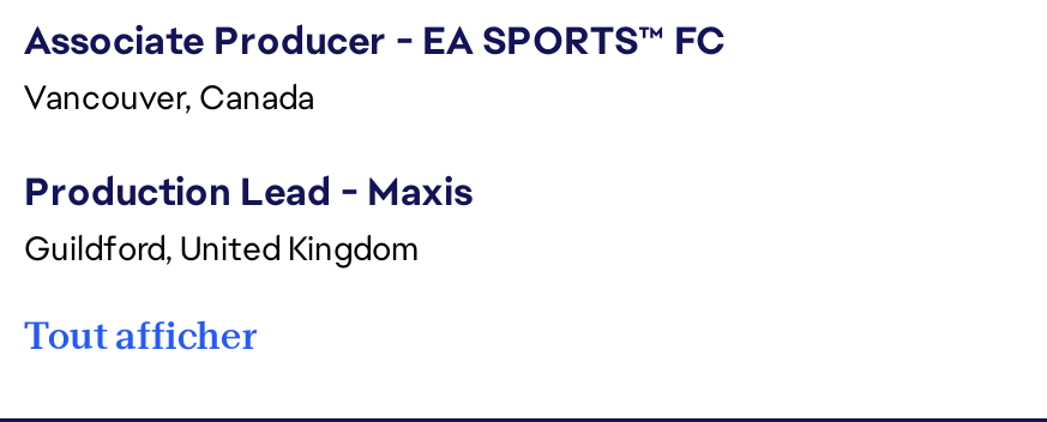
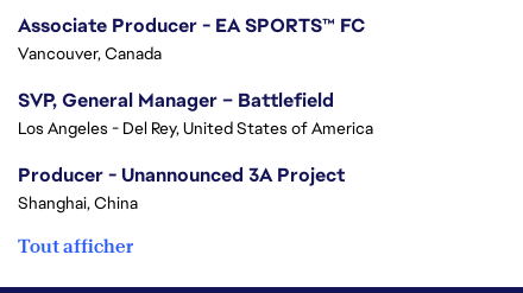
- Production Lead - Maxis
- Guildford, United Kingdom
+ SVP, General Manager – Battlefield
+ Los Angeles - Del Rey, United States of America
+ Producer - Unannounced 3A Project
+ Shanghai, China
